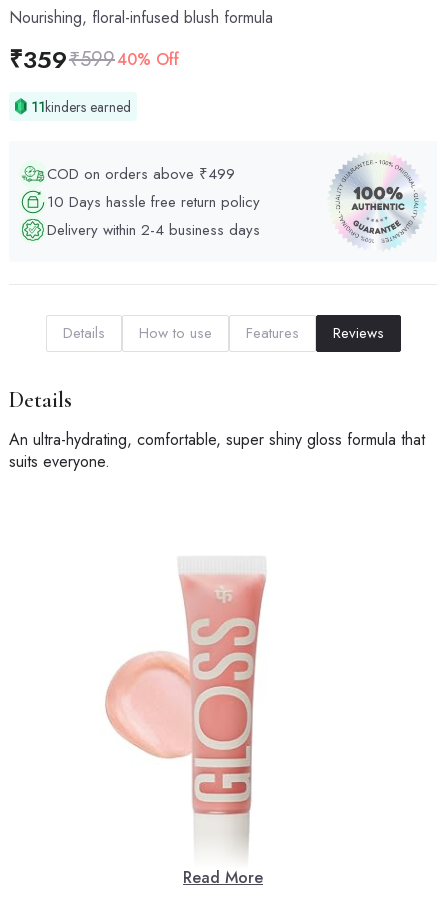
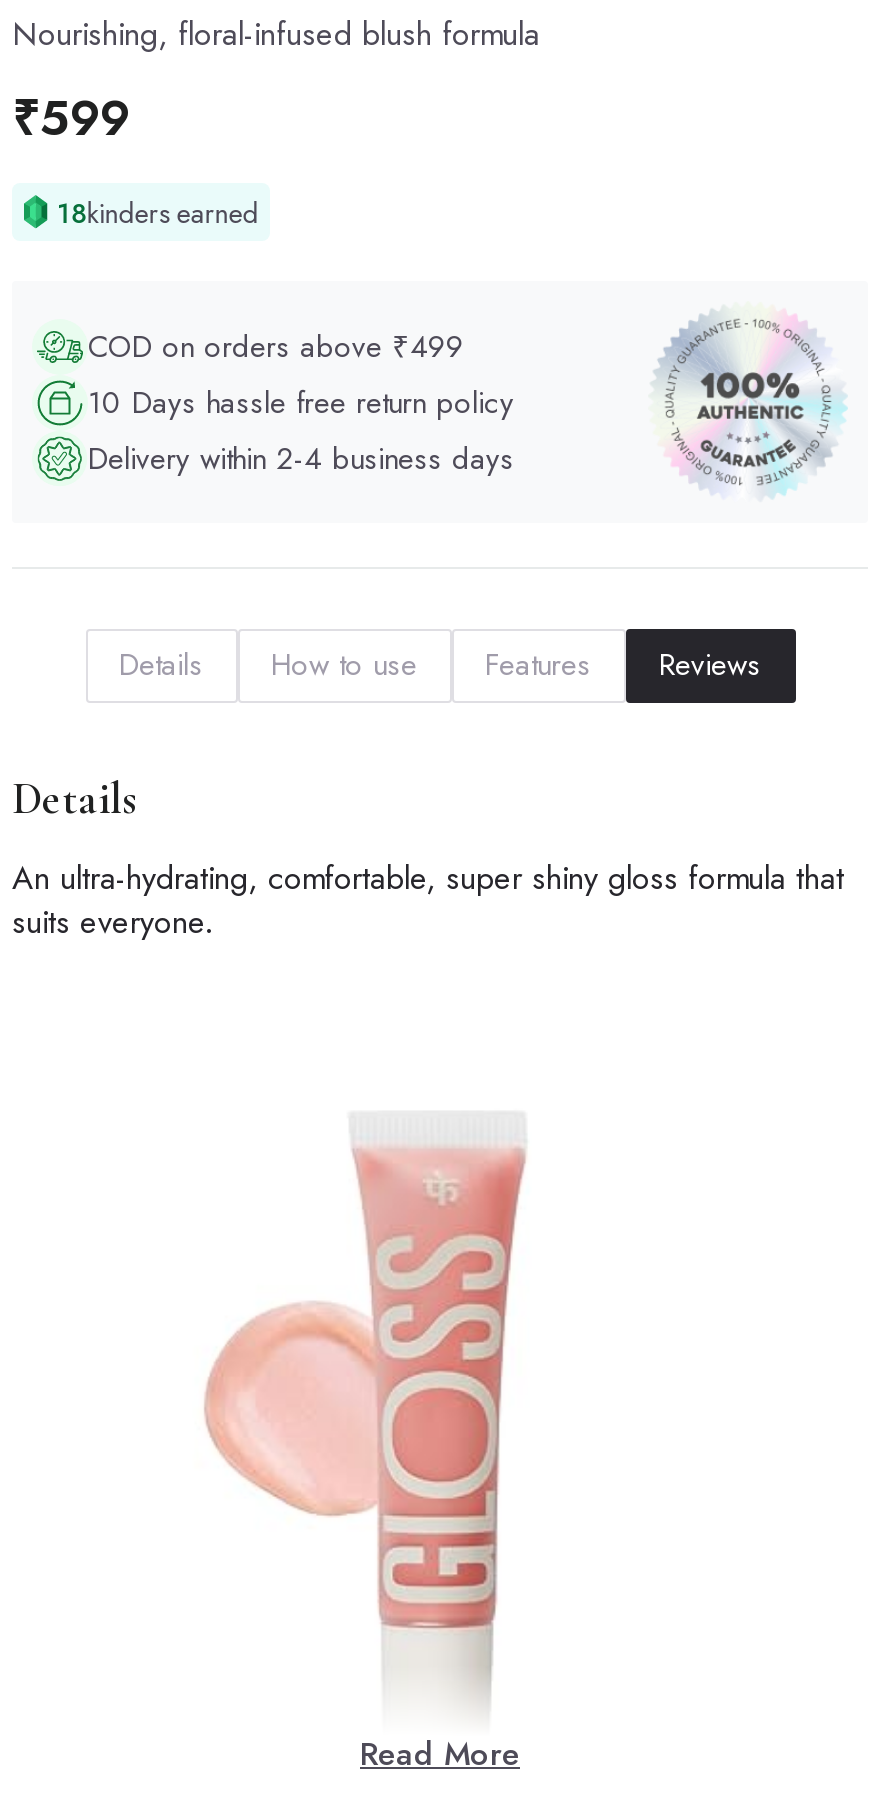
- ₹359 ₹599 40% Off
+ ₹599

- 11kinders earned
+ 18kinders earned
